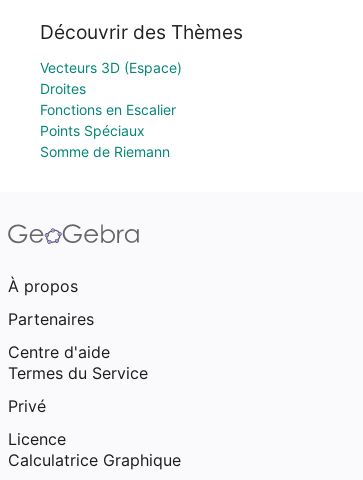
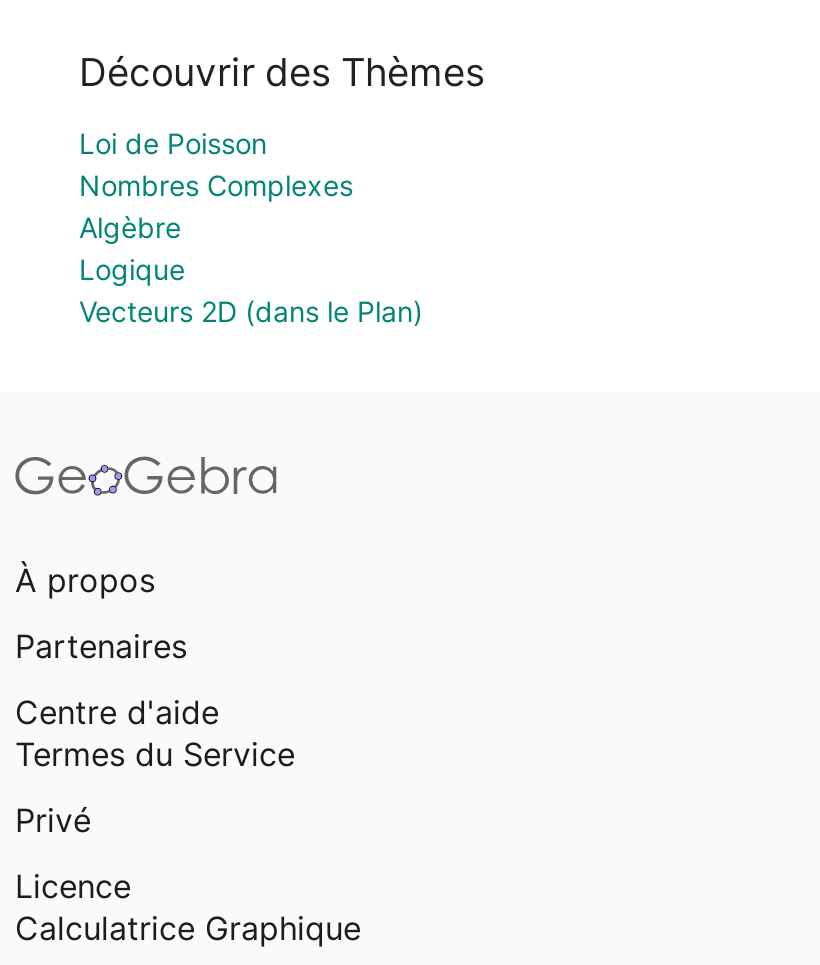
- Vecteurs 3D (Espace)
- Droites
- Fonctions en Escalier
- Points Spéciaux
- Somme de Riemann
+ Loi de Poisson
+ Nombres Complexes
+ Algèbre
+ Logique
+ Vecteurs 2D (dans le Plan)
